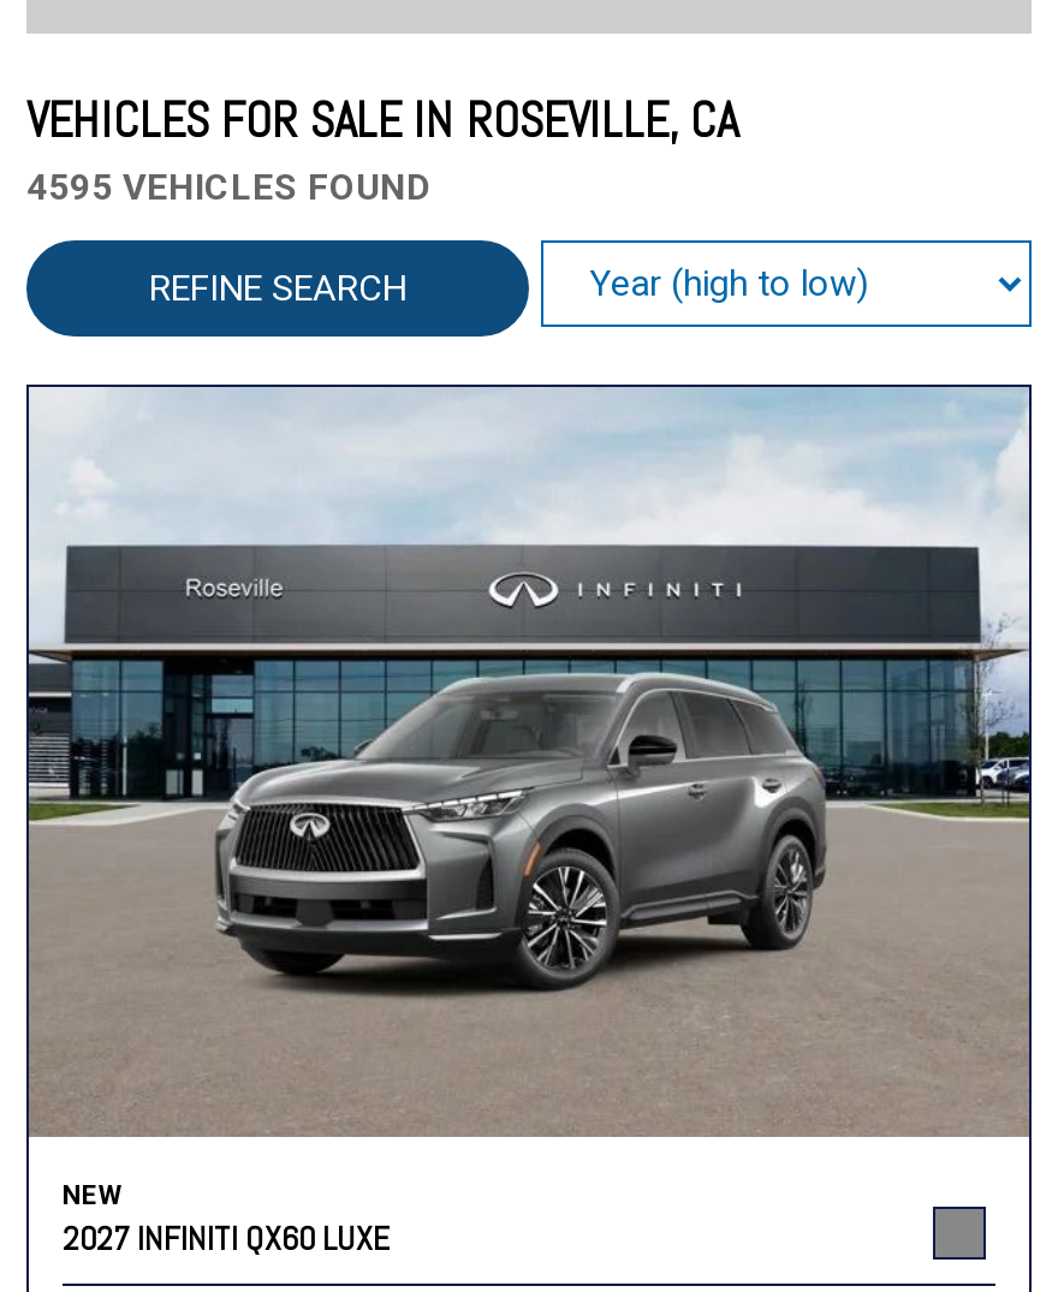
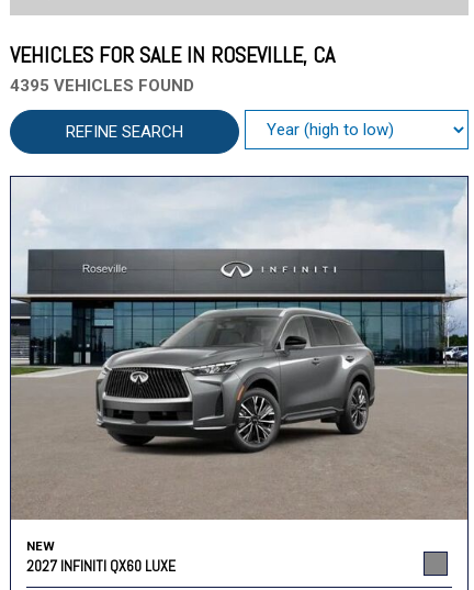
- 4595 VEHICLES FOUND
+ 4395 VEHICLES FOUND
